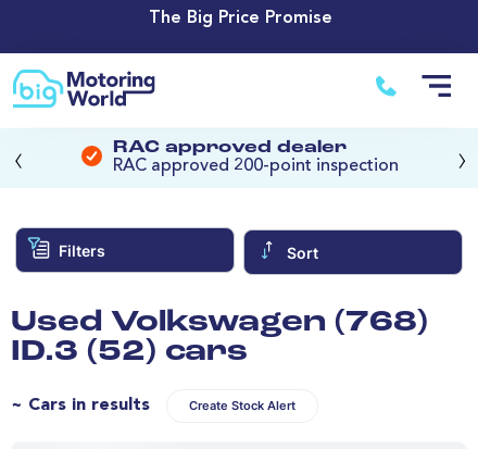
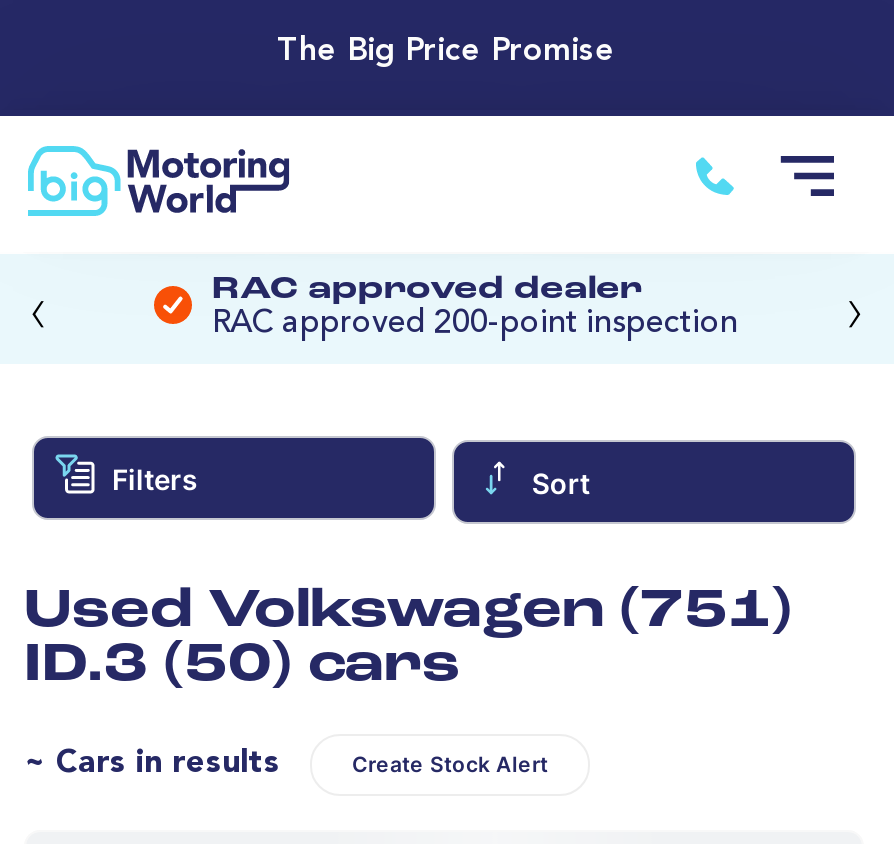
- Used Volkswagen (768)
+ Used Volkswagen (751)

- ID.3 (52) cars
+ ID.3 (50) cars
